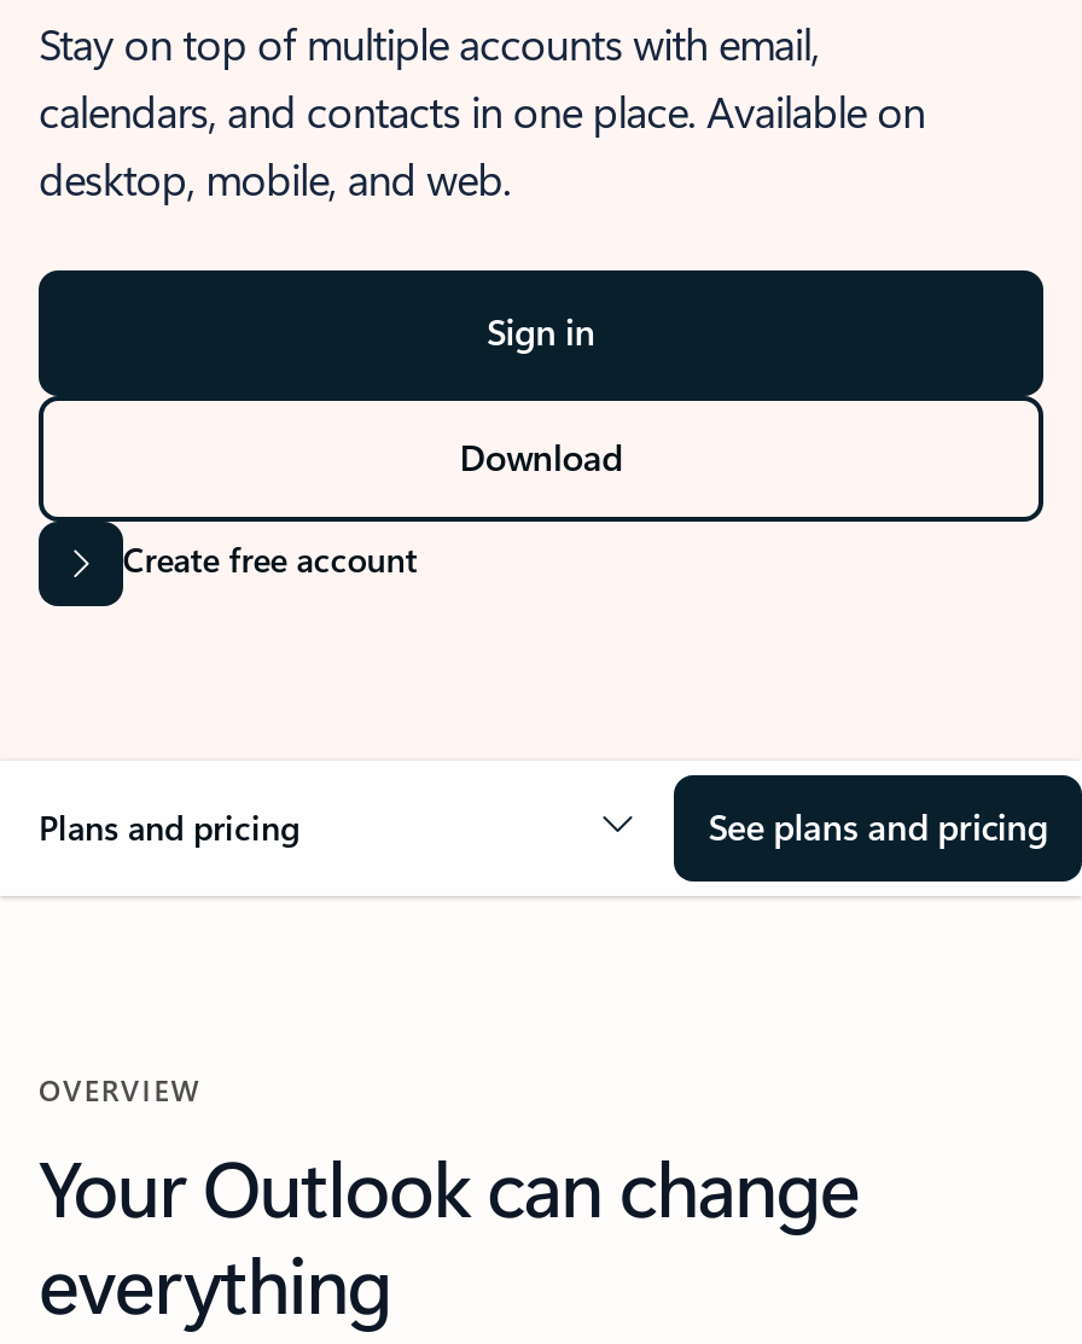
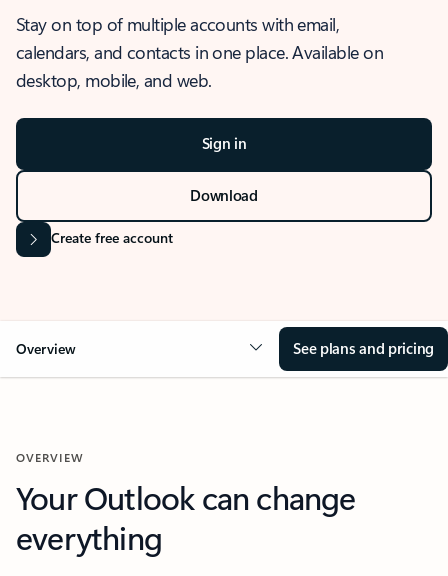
- Plans and pricing
+ Overview
